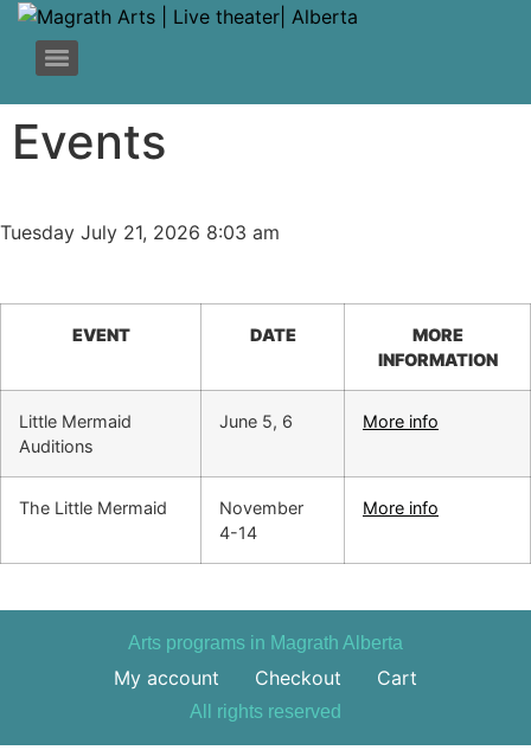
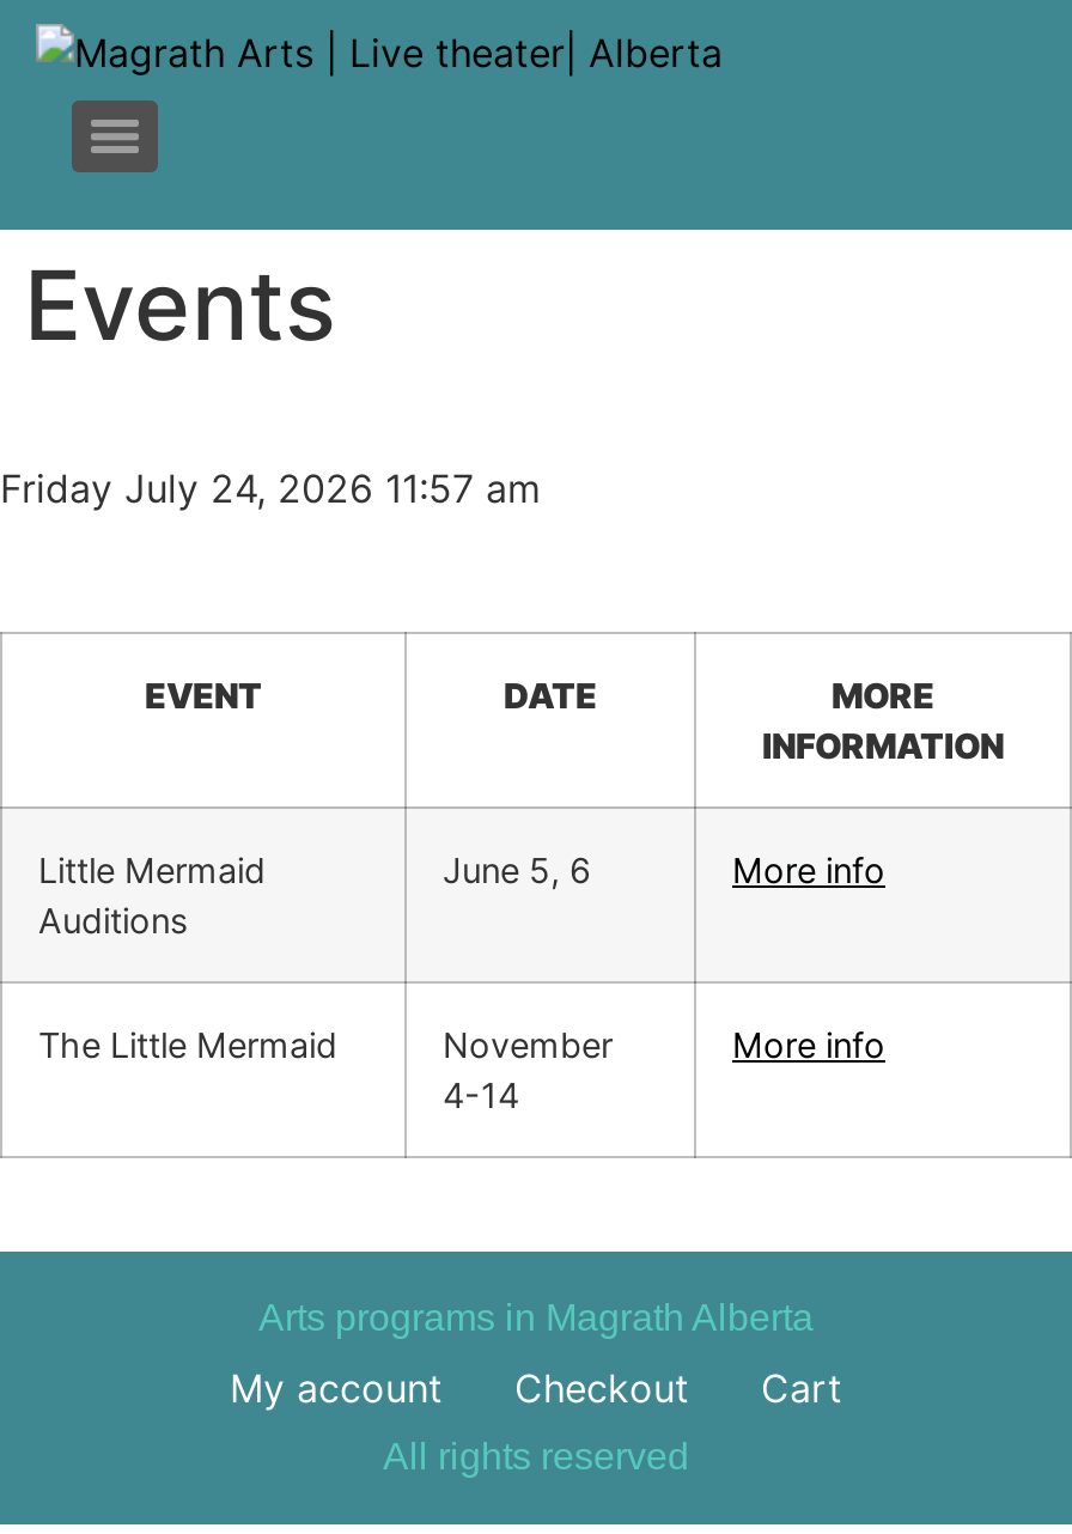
- Tuesday July 21, 2026 8:03 am
+ Friday July 24, 2026 11:57 am
